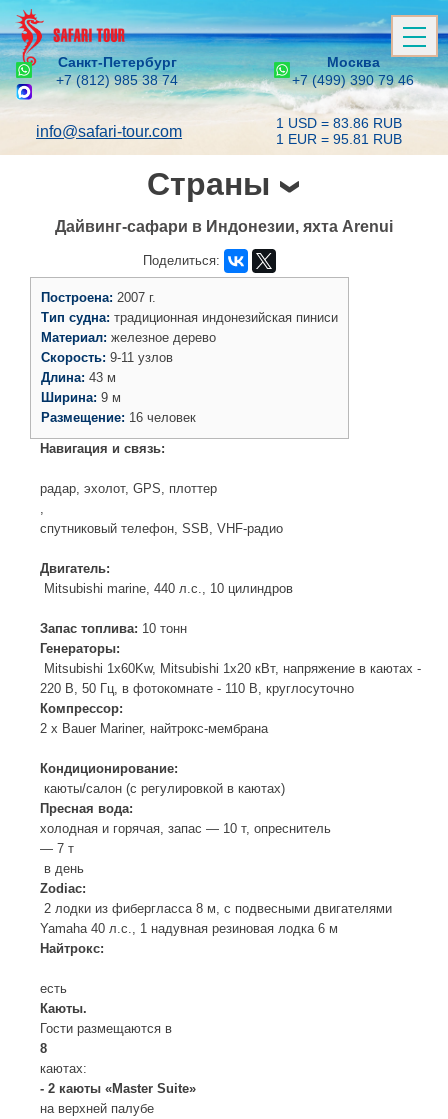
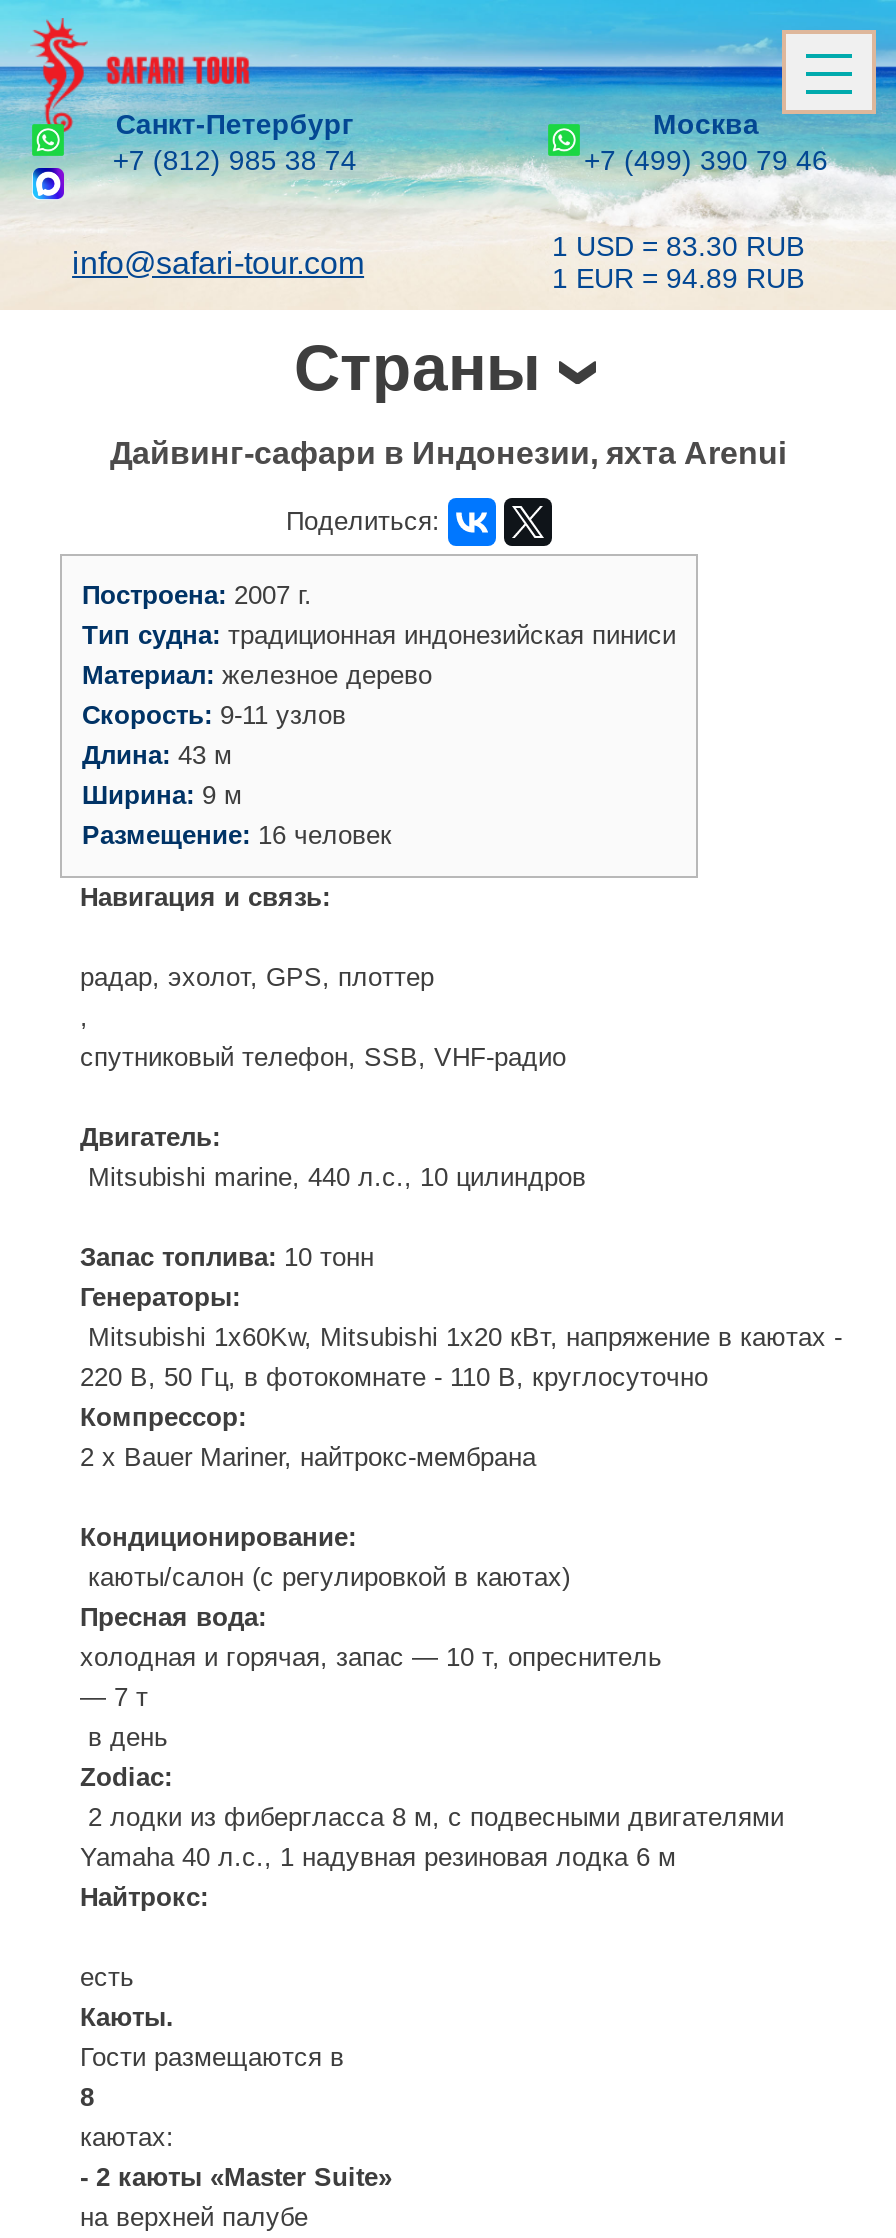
- 1 USD = 83.86 RUB
+ 1 USD = 83.30 RUB

- 1 EUR = 95.81 RUB
+ 1 EUR = 94.89 RUB
